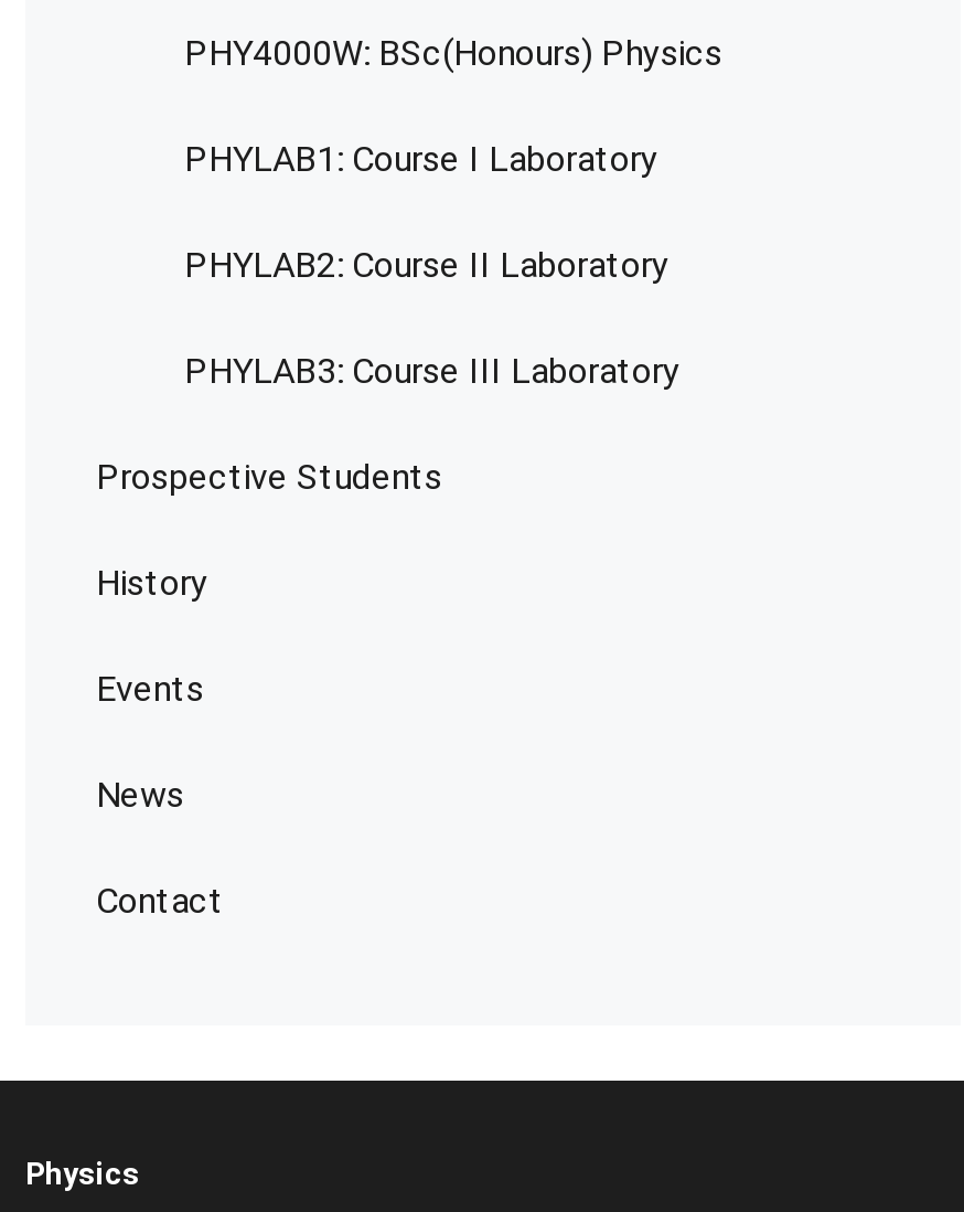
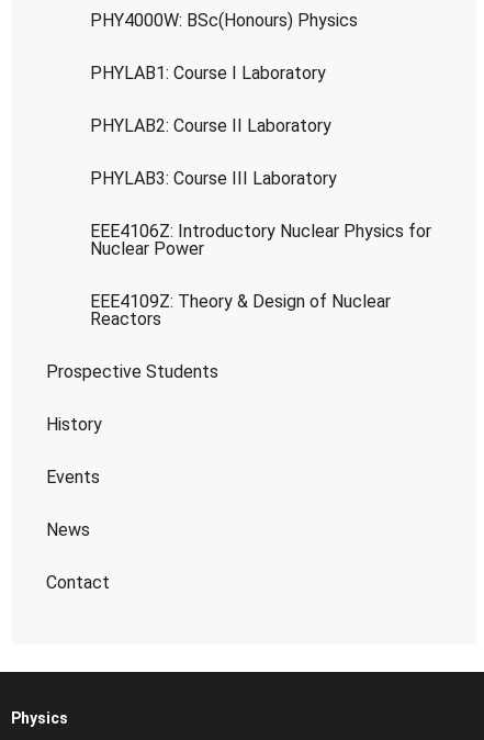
+ EEE4106Z: Introductory Nuclear Physics for
+ Nuclear Power
+ EEE4109Z: Theory & Design of Nuclear
+ Reactors
